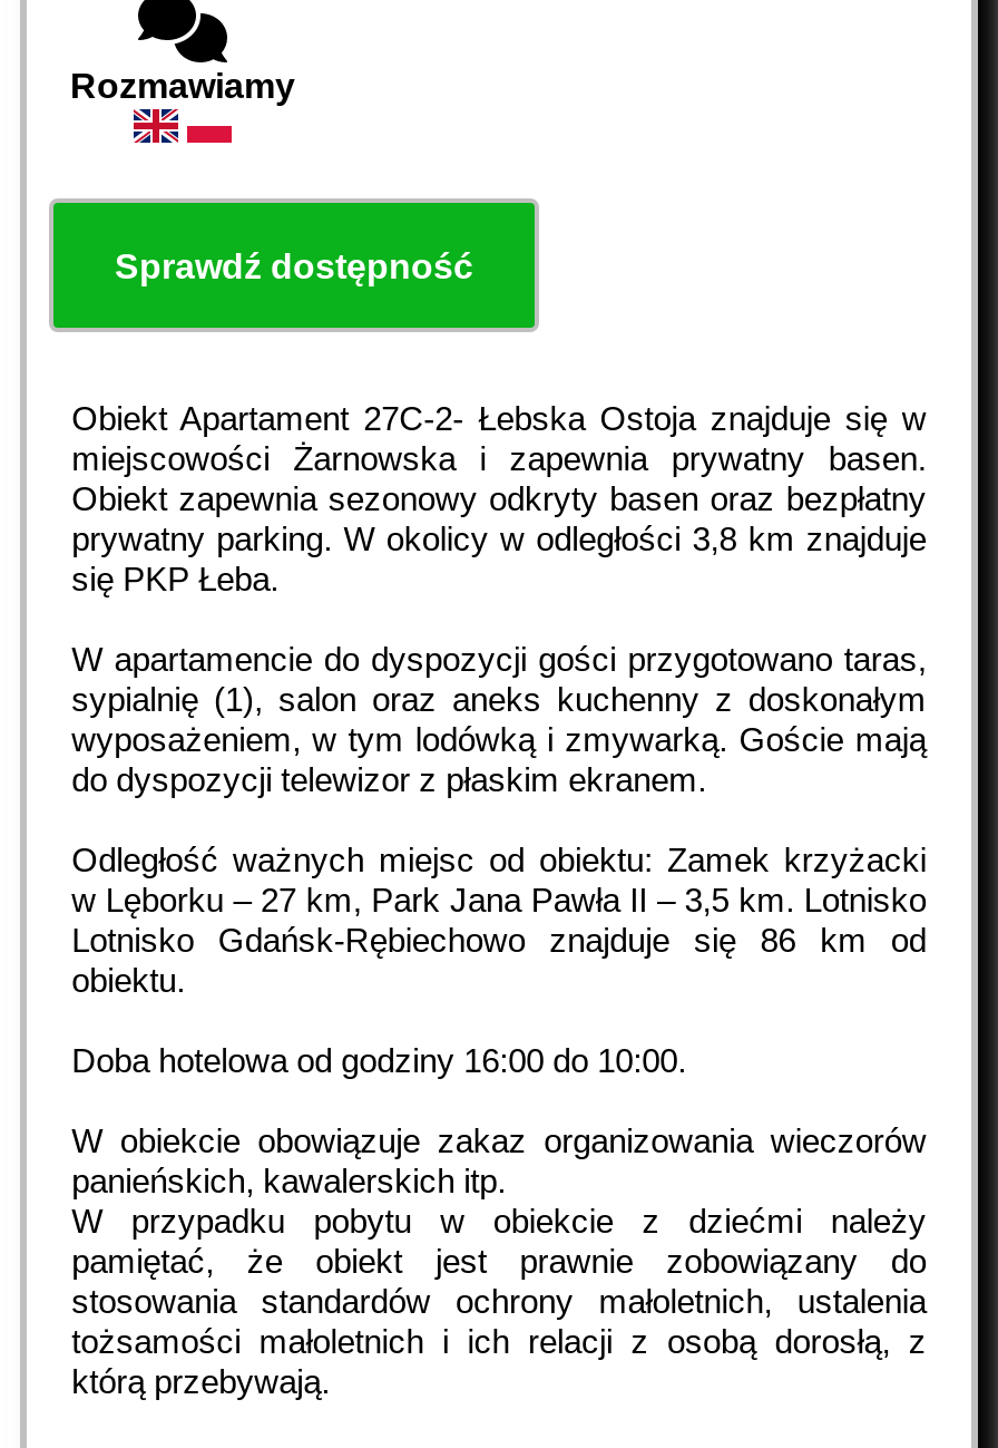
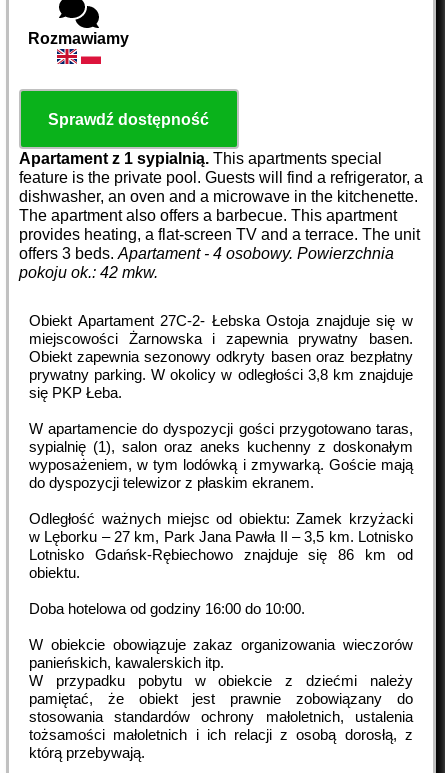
+ Apartament z 1 sypialnią. This apartments special
+ feature is the private pool. Guests will find a refrigerator, a
+ dishwasher, an oven and a microwave in the kitchenette.
+ The apartment also offers a barbecue. This apartment
+ provides heating, a flat-screen TV and a terrace. The unit
+ offers 3 beds. Apartament - 4 osobowy. Powierzchnia
+ pokoju ok.: 42 mkw.
